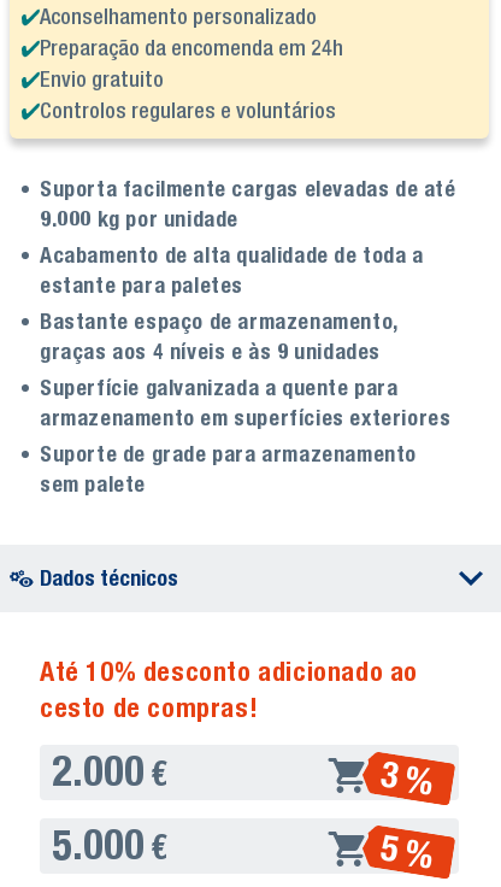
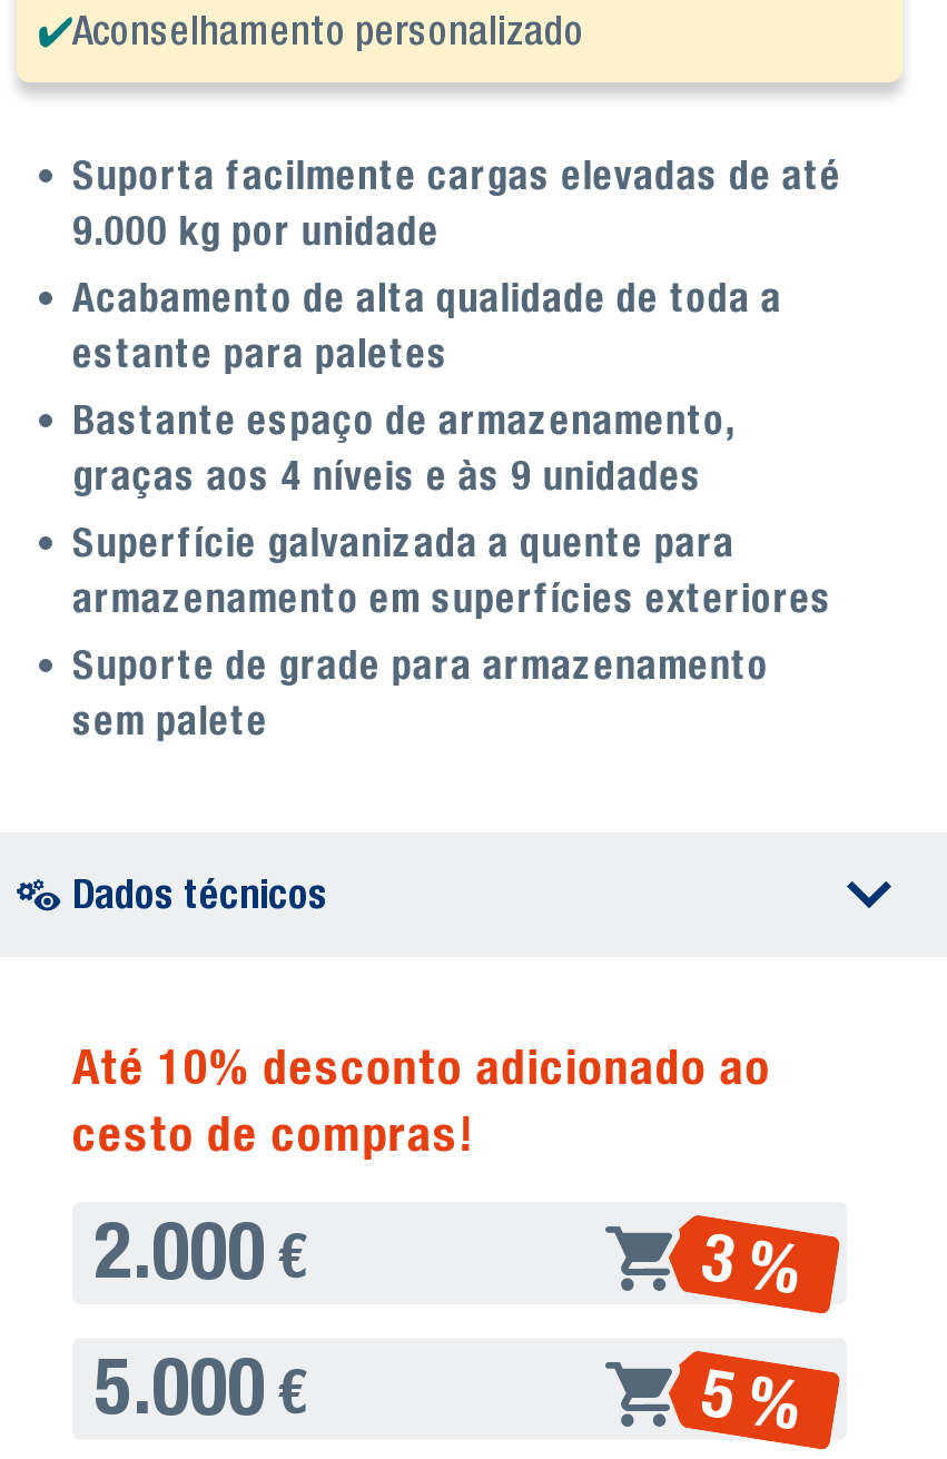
- Preparação da encomenda em 24h
- Envio gratuito
- Controlos regulares e voluntários
